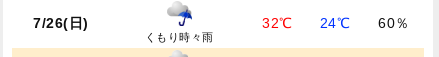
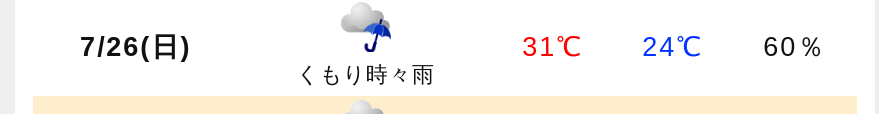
- 32℃ 24℃ 60％
+ 31℃ 24℃ 60％
